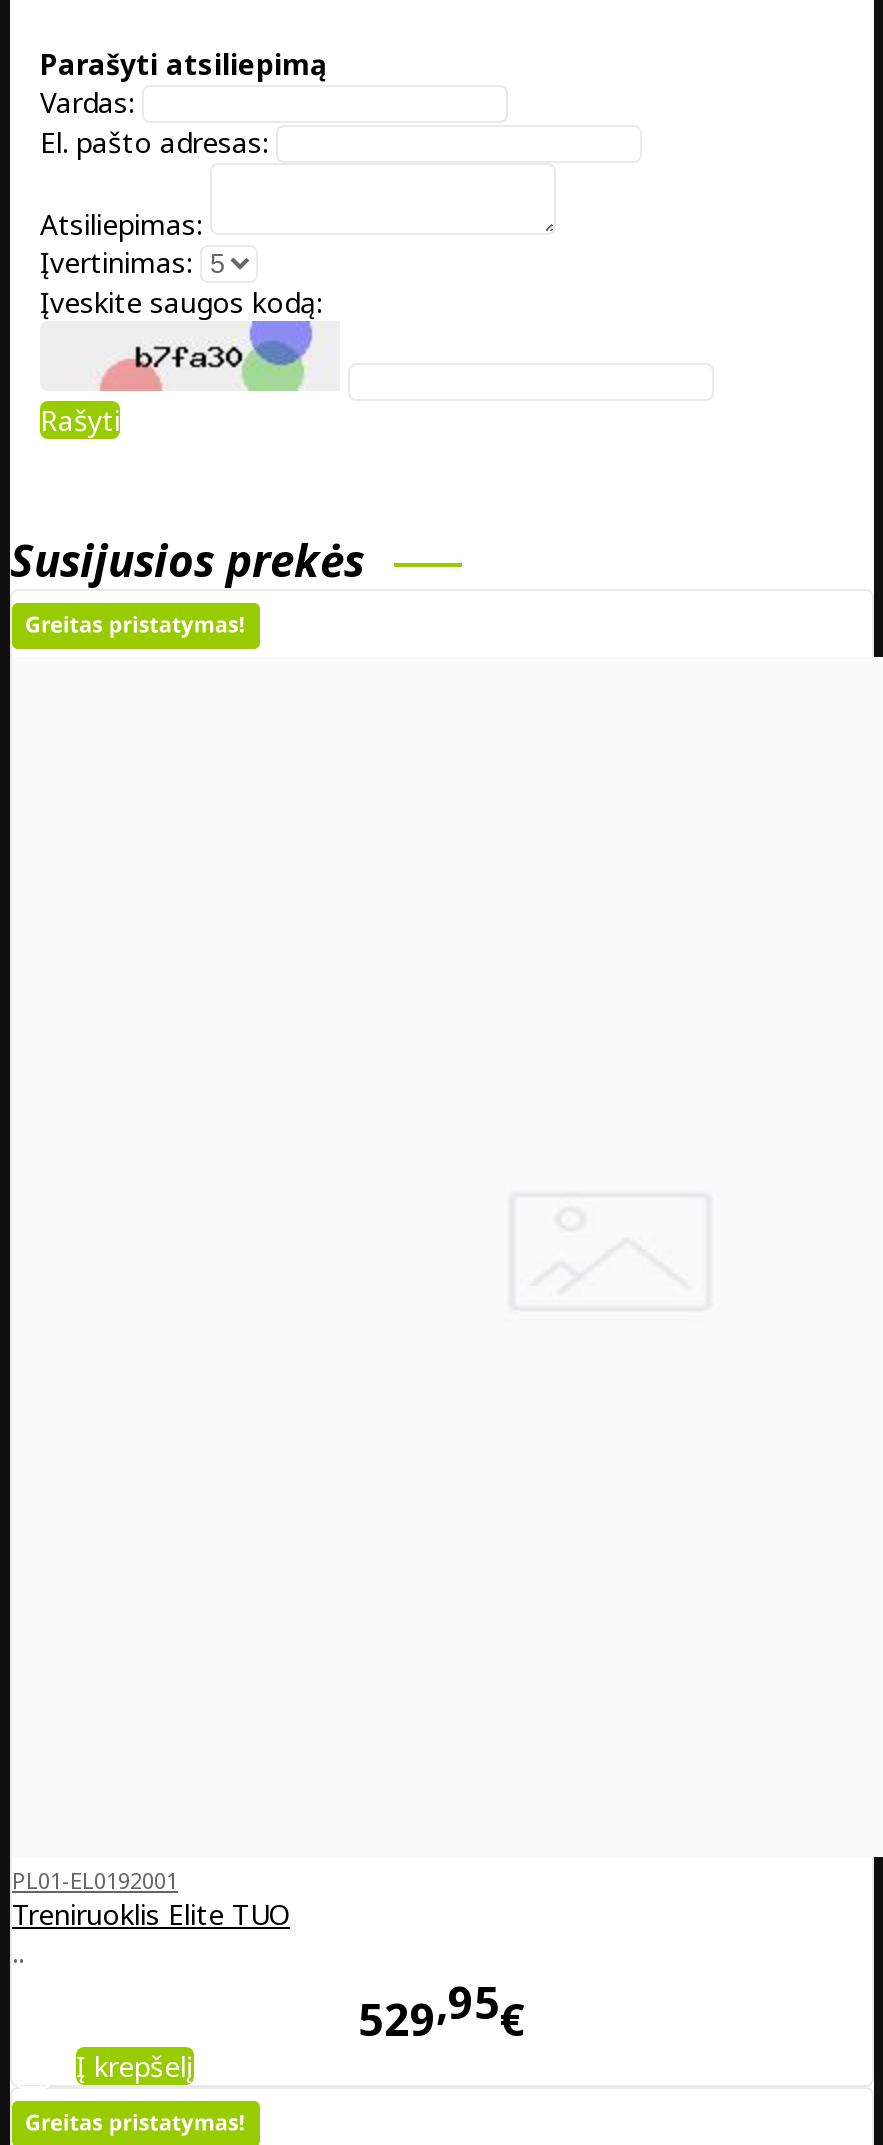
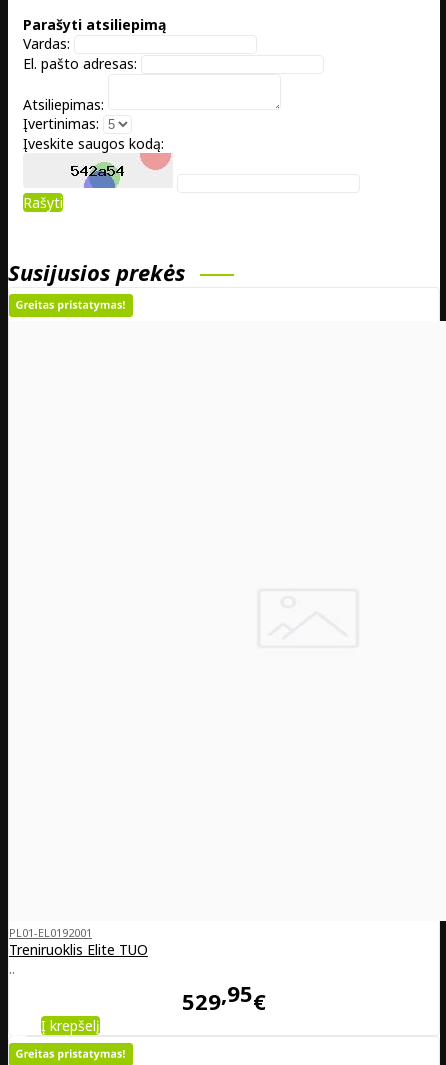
- [image]
+ [image]
